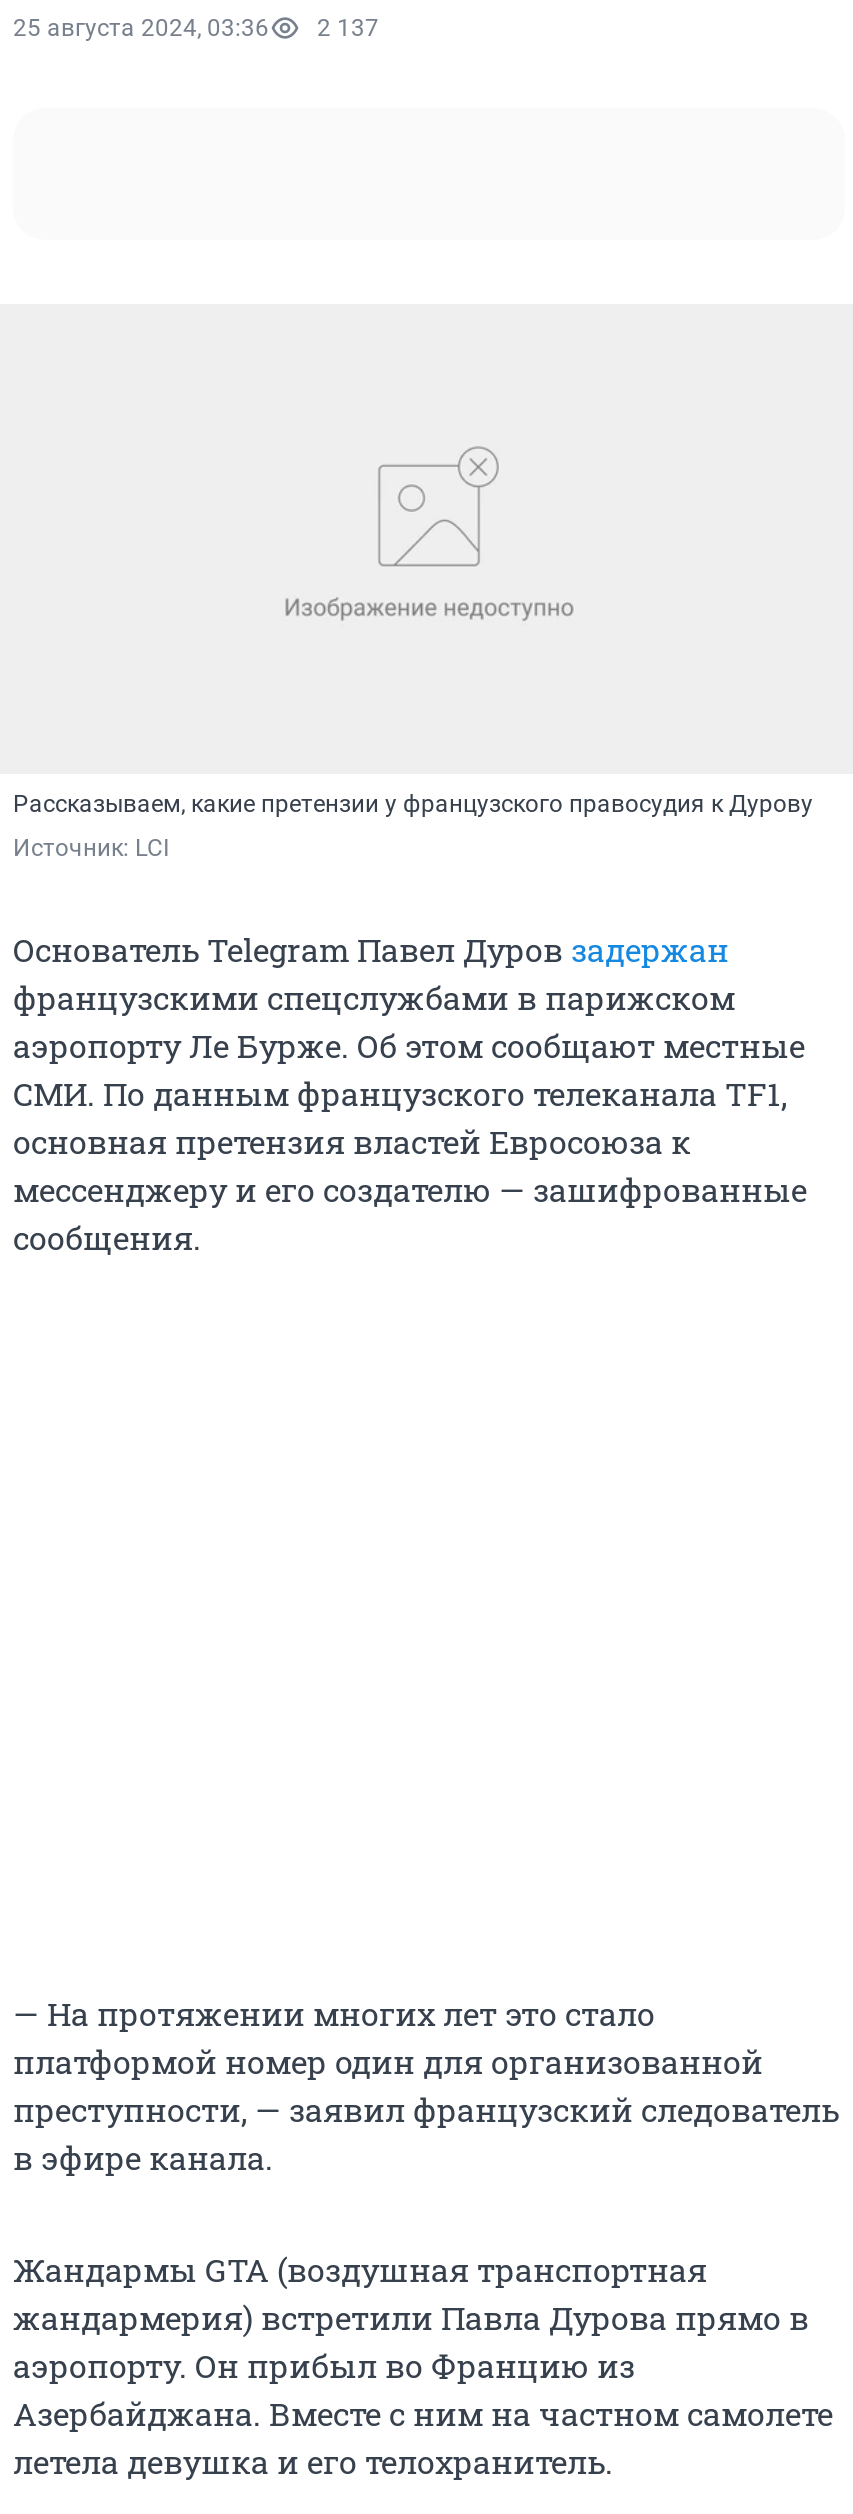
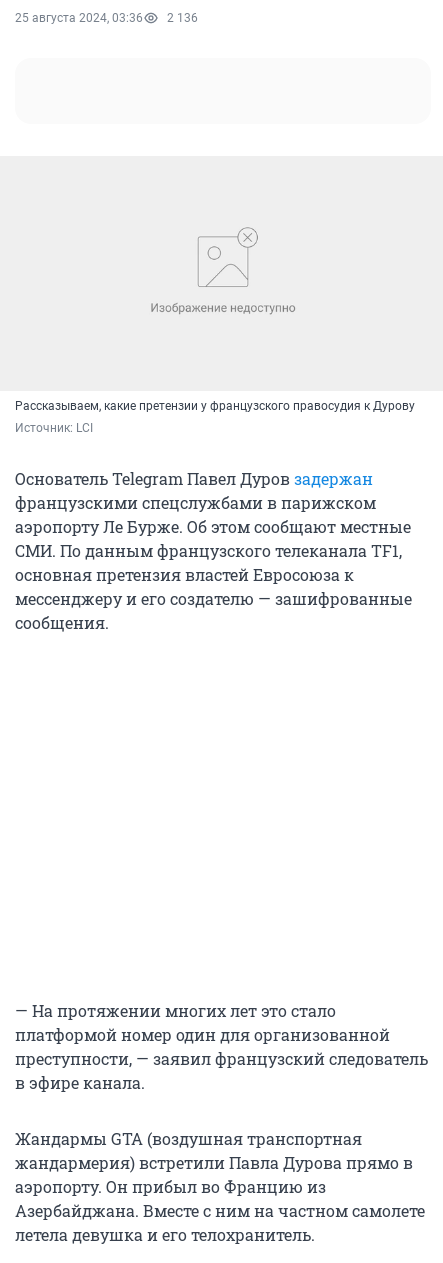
- 25 августа 2024, 03:36 2 137
+ 25 августа 2024, 03:36 2 136
